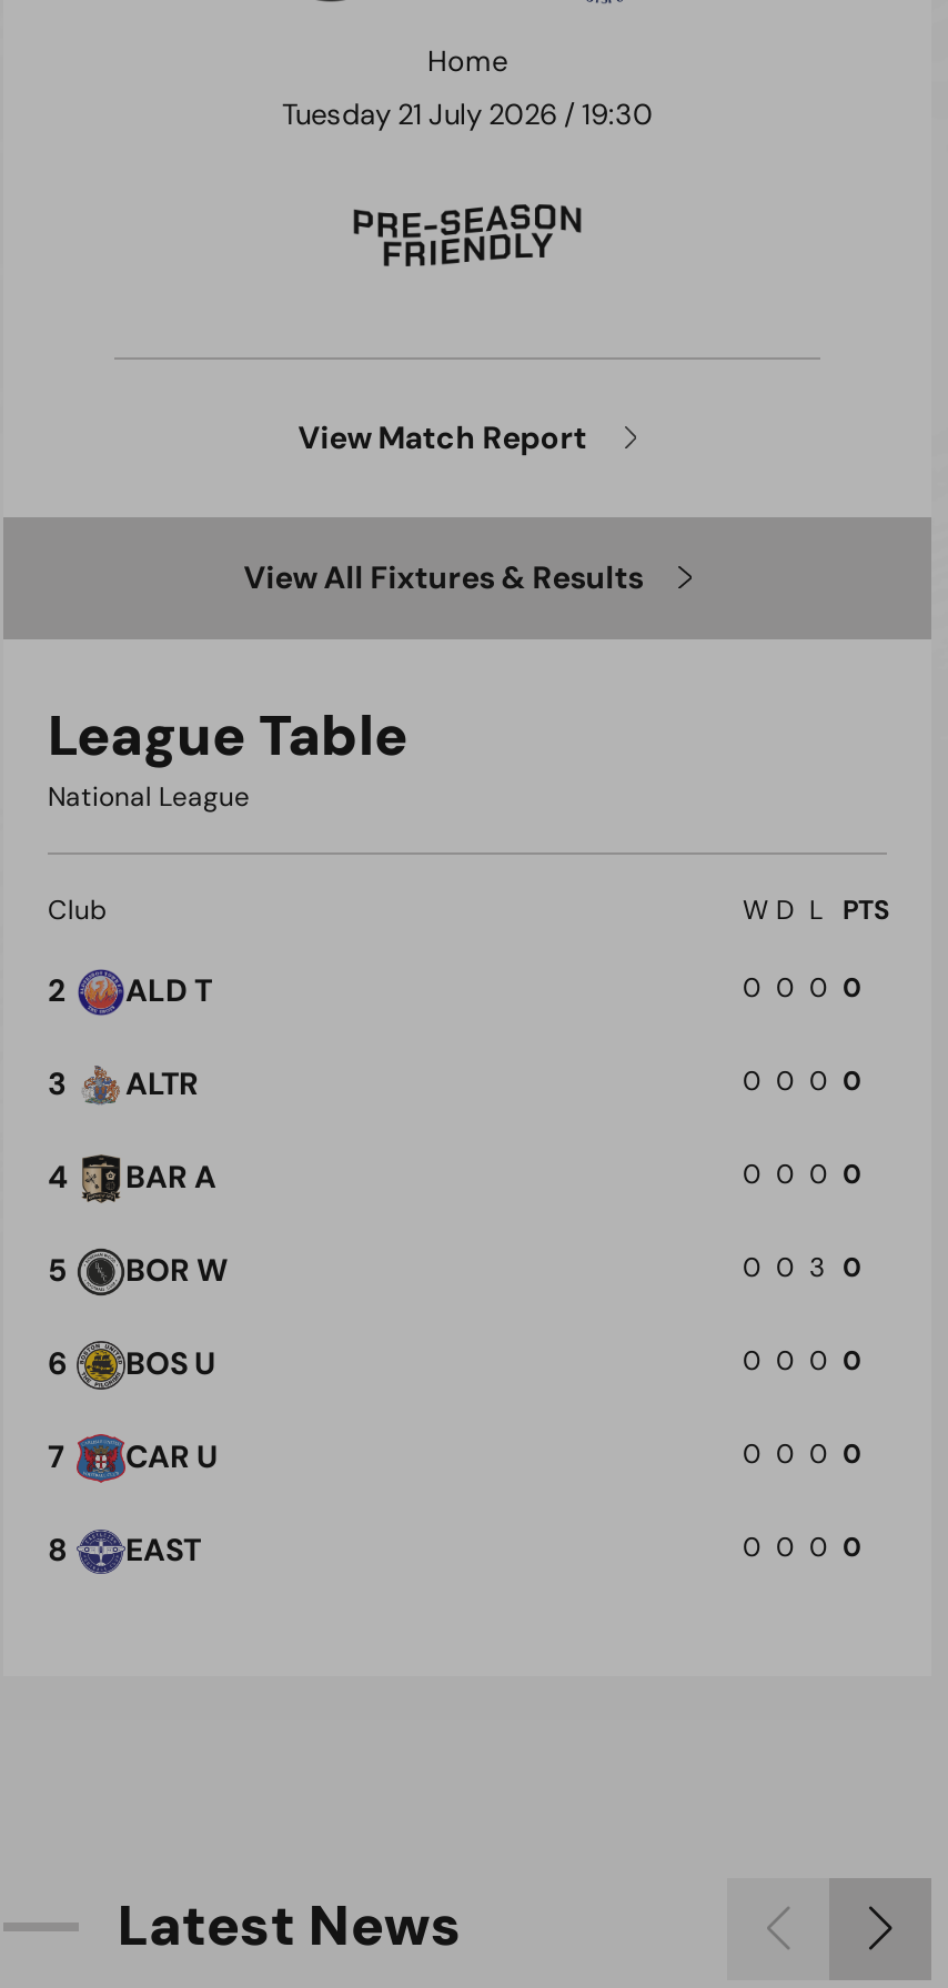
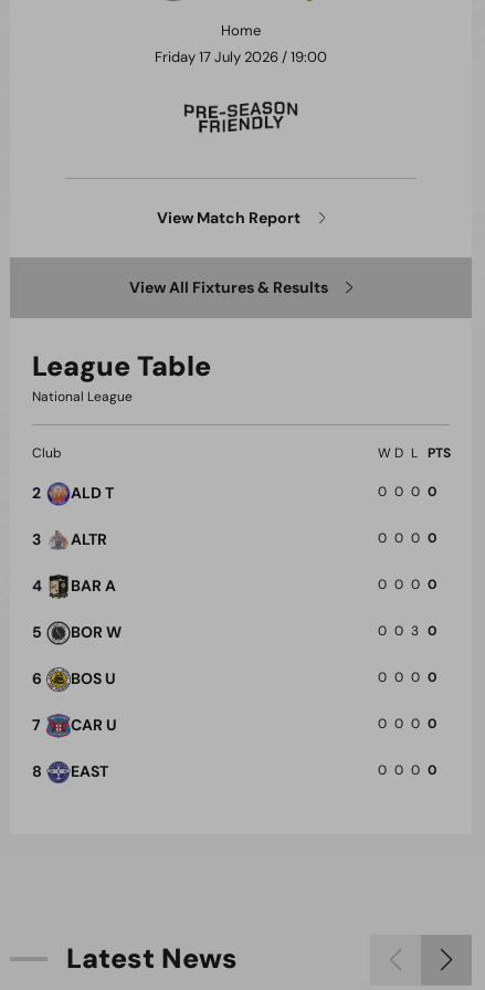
- Tuesday 21 July 2026 / 19:30
+ Friday 17 July 2026 / 19:00
